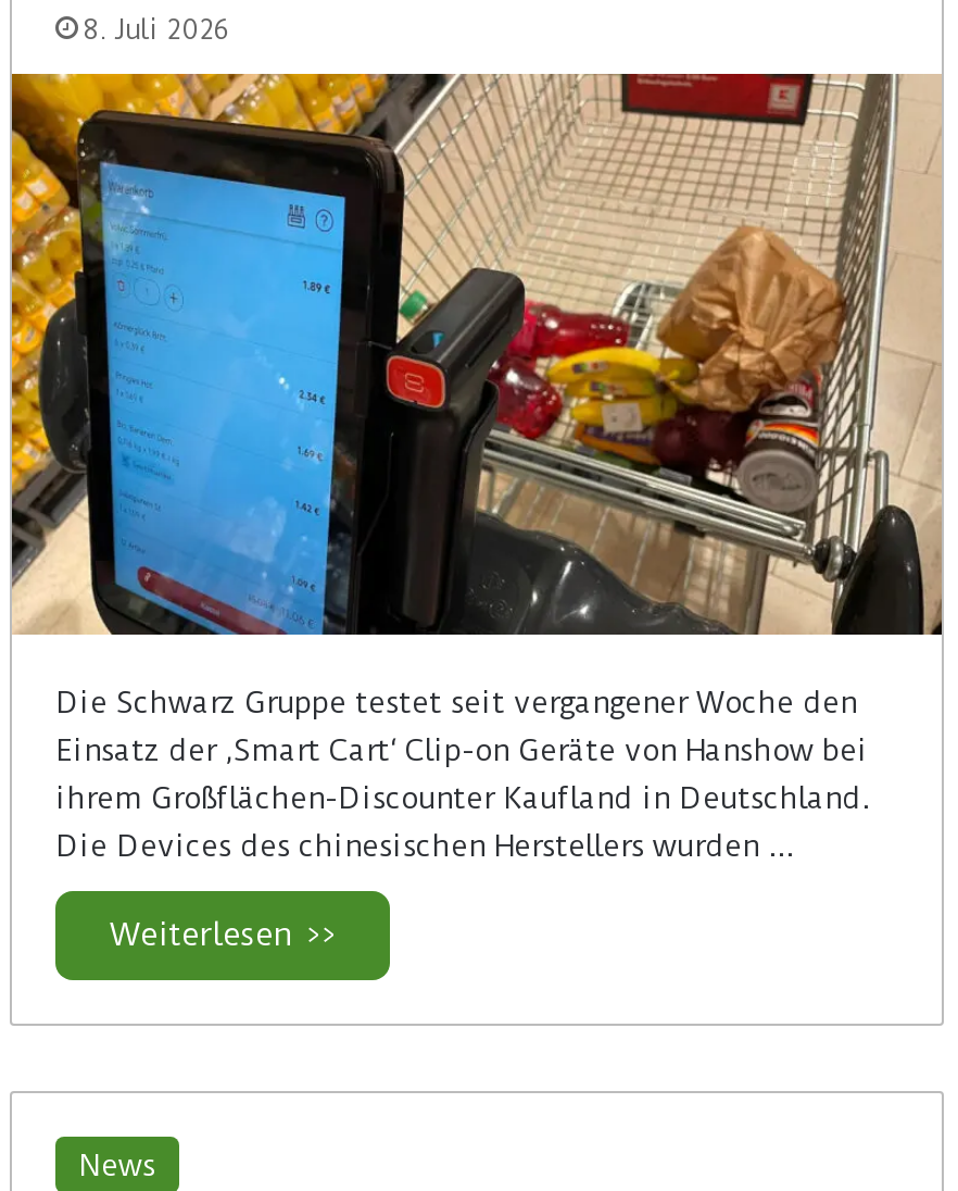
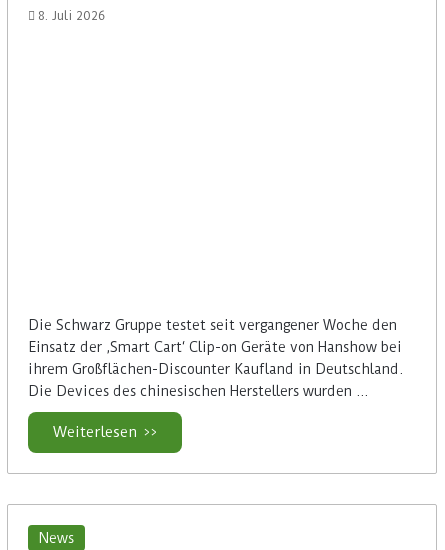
- [image]
